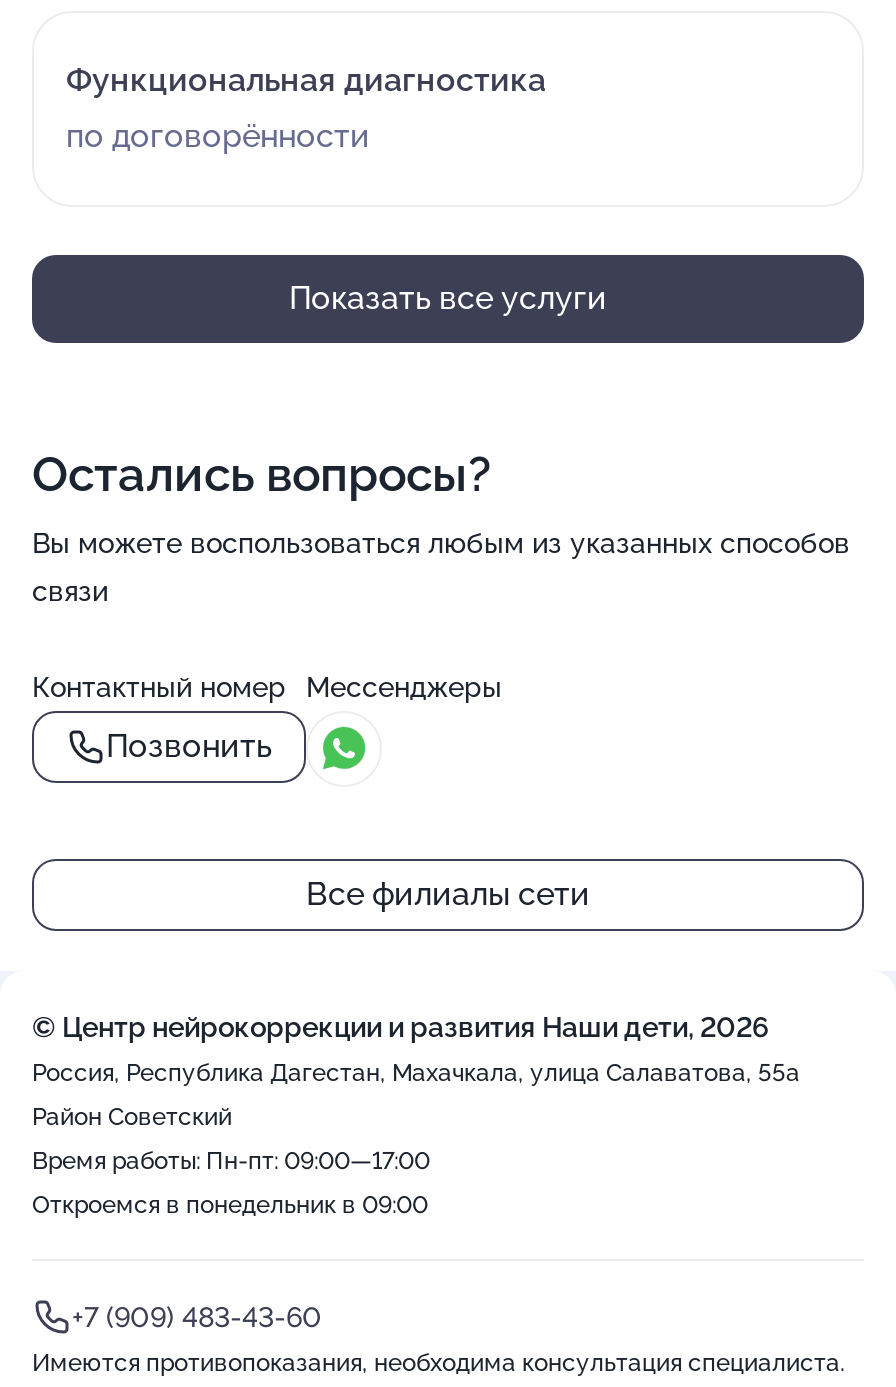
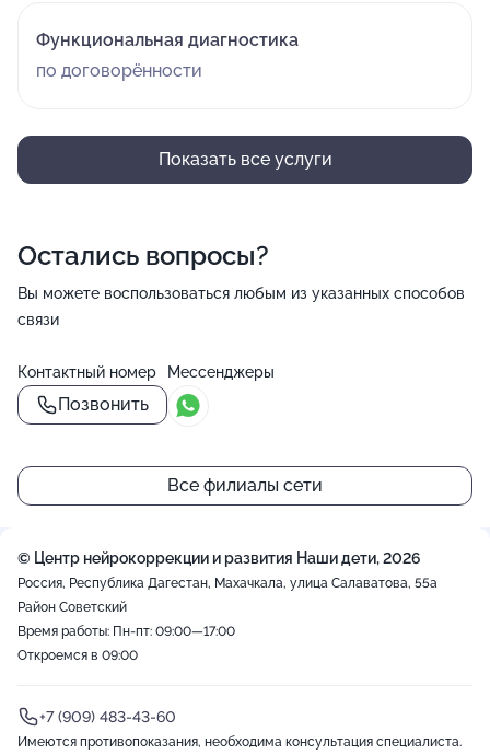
- Откроемся в понедельник в 09:00
+ Откроемся в 09:00
